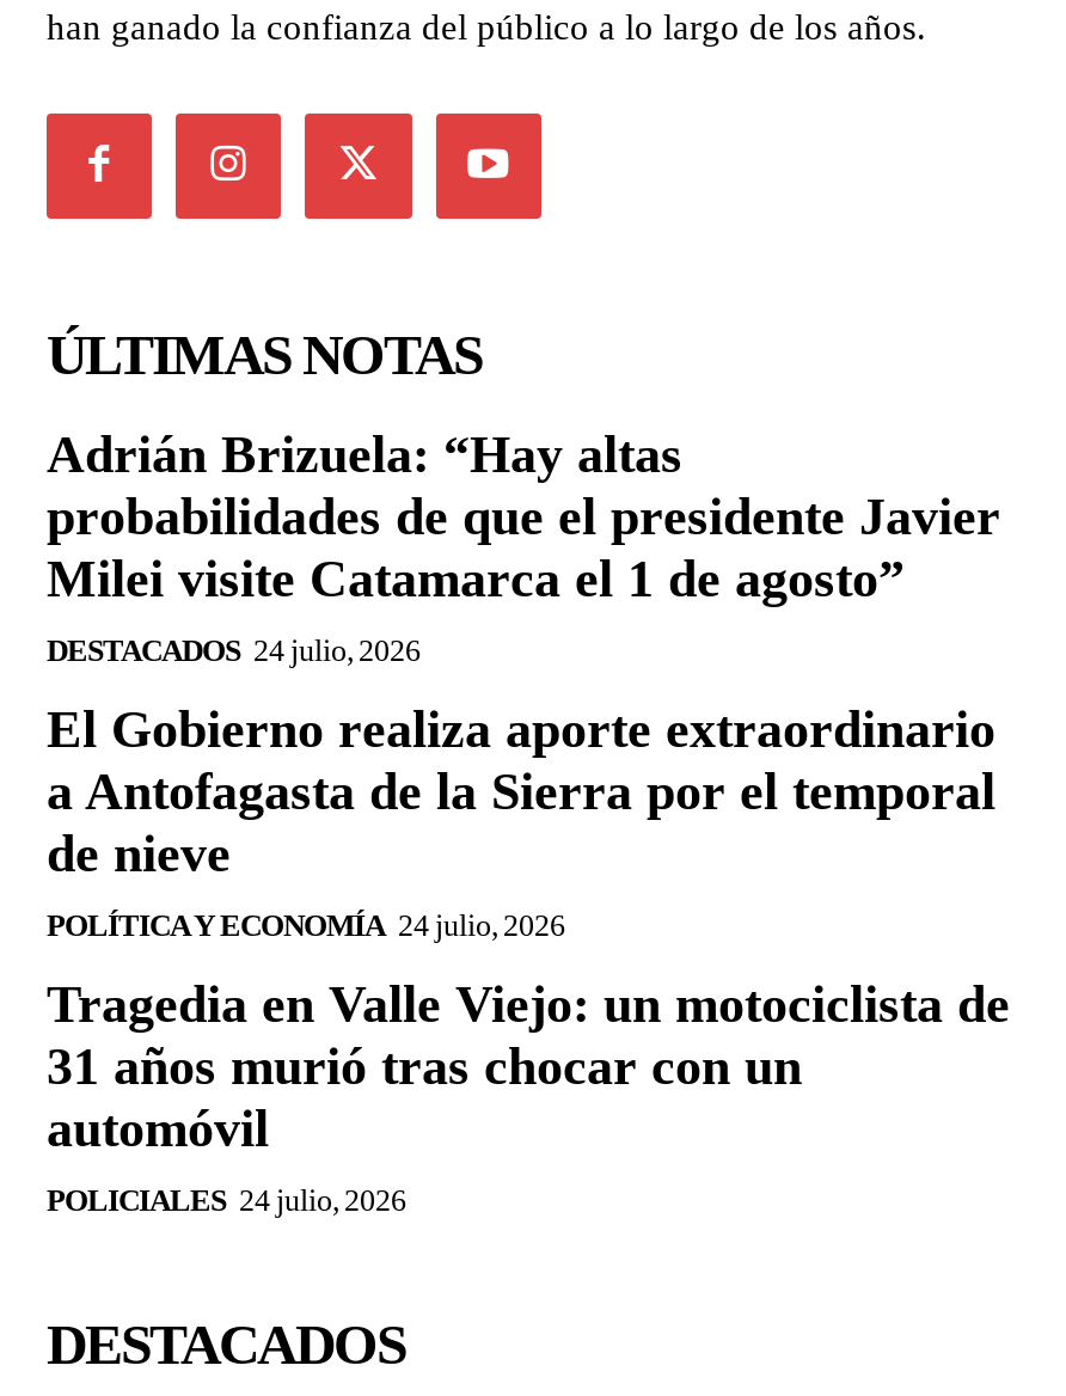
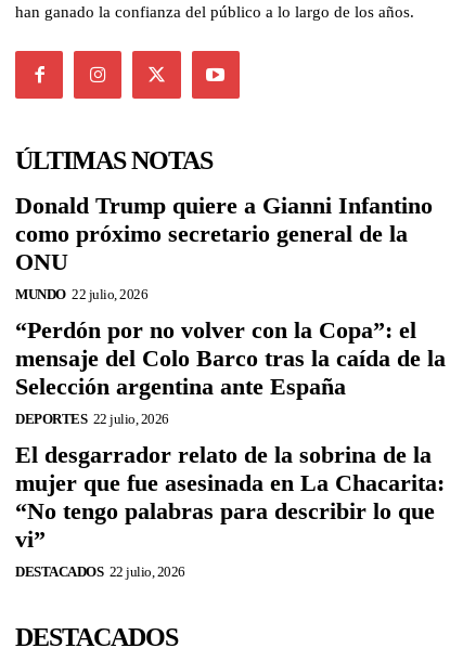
- Adrián Brizuela: “Hay altas
- probabilidades de que el presidente Javier
- Milei visite Catamarca el 1 de agosto”
- DESTACADOS 24 julio, 2026
+ Donald Trump quiere a Gianni Infantino
+ como próximo secretario general de la
+ ONU
+ MUNDO 22 julio, 2026

- El Gobierno realiza aporte extraordinario
- a Antofagasta de la Sierra por el temporal
- de nieve
- POLÍTICA Y ECONOMÍA 24 julio, 2026
+ “Perdón por no volver con la Copa”: el
+ mensaje del Colo Barco tras la caída de la
+ Selección argentina ante España
+ DEPORTES 22 julio, 2026

- Tragedia en Valle Viejo: un motociclista de
- 31 años murió tras chocar con un
- automóvil
- POLICIALES 24 julio, 2026
+ El desgarrador relato de la sobrina de la
+ mujer que fue asesinada en La Chacarita:
+ “No tengo palabras para describir lo que
+ vi”
+ DESTACADOS 22 julio, 2026
